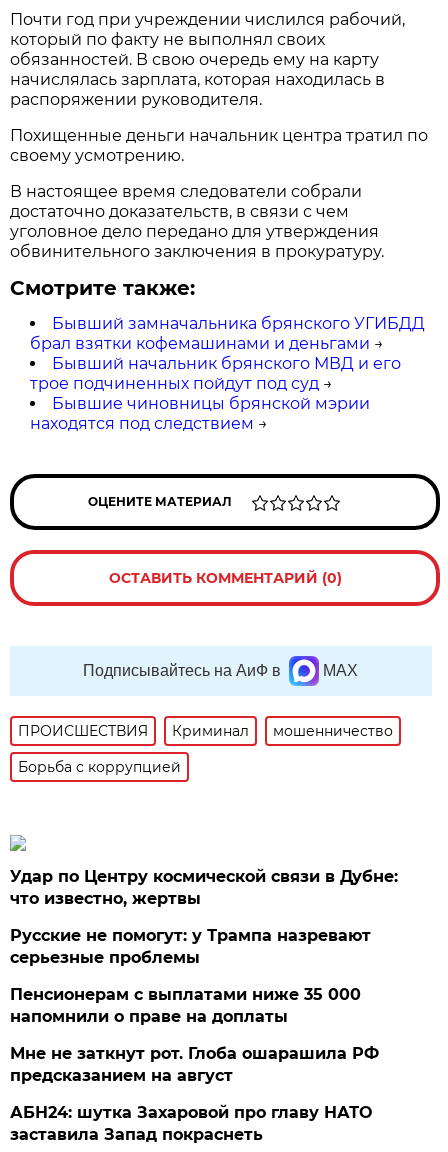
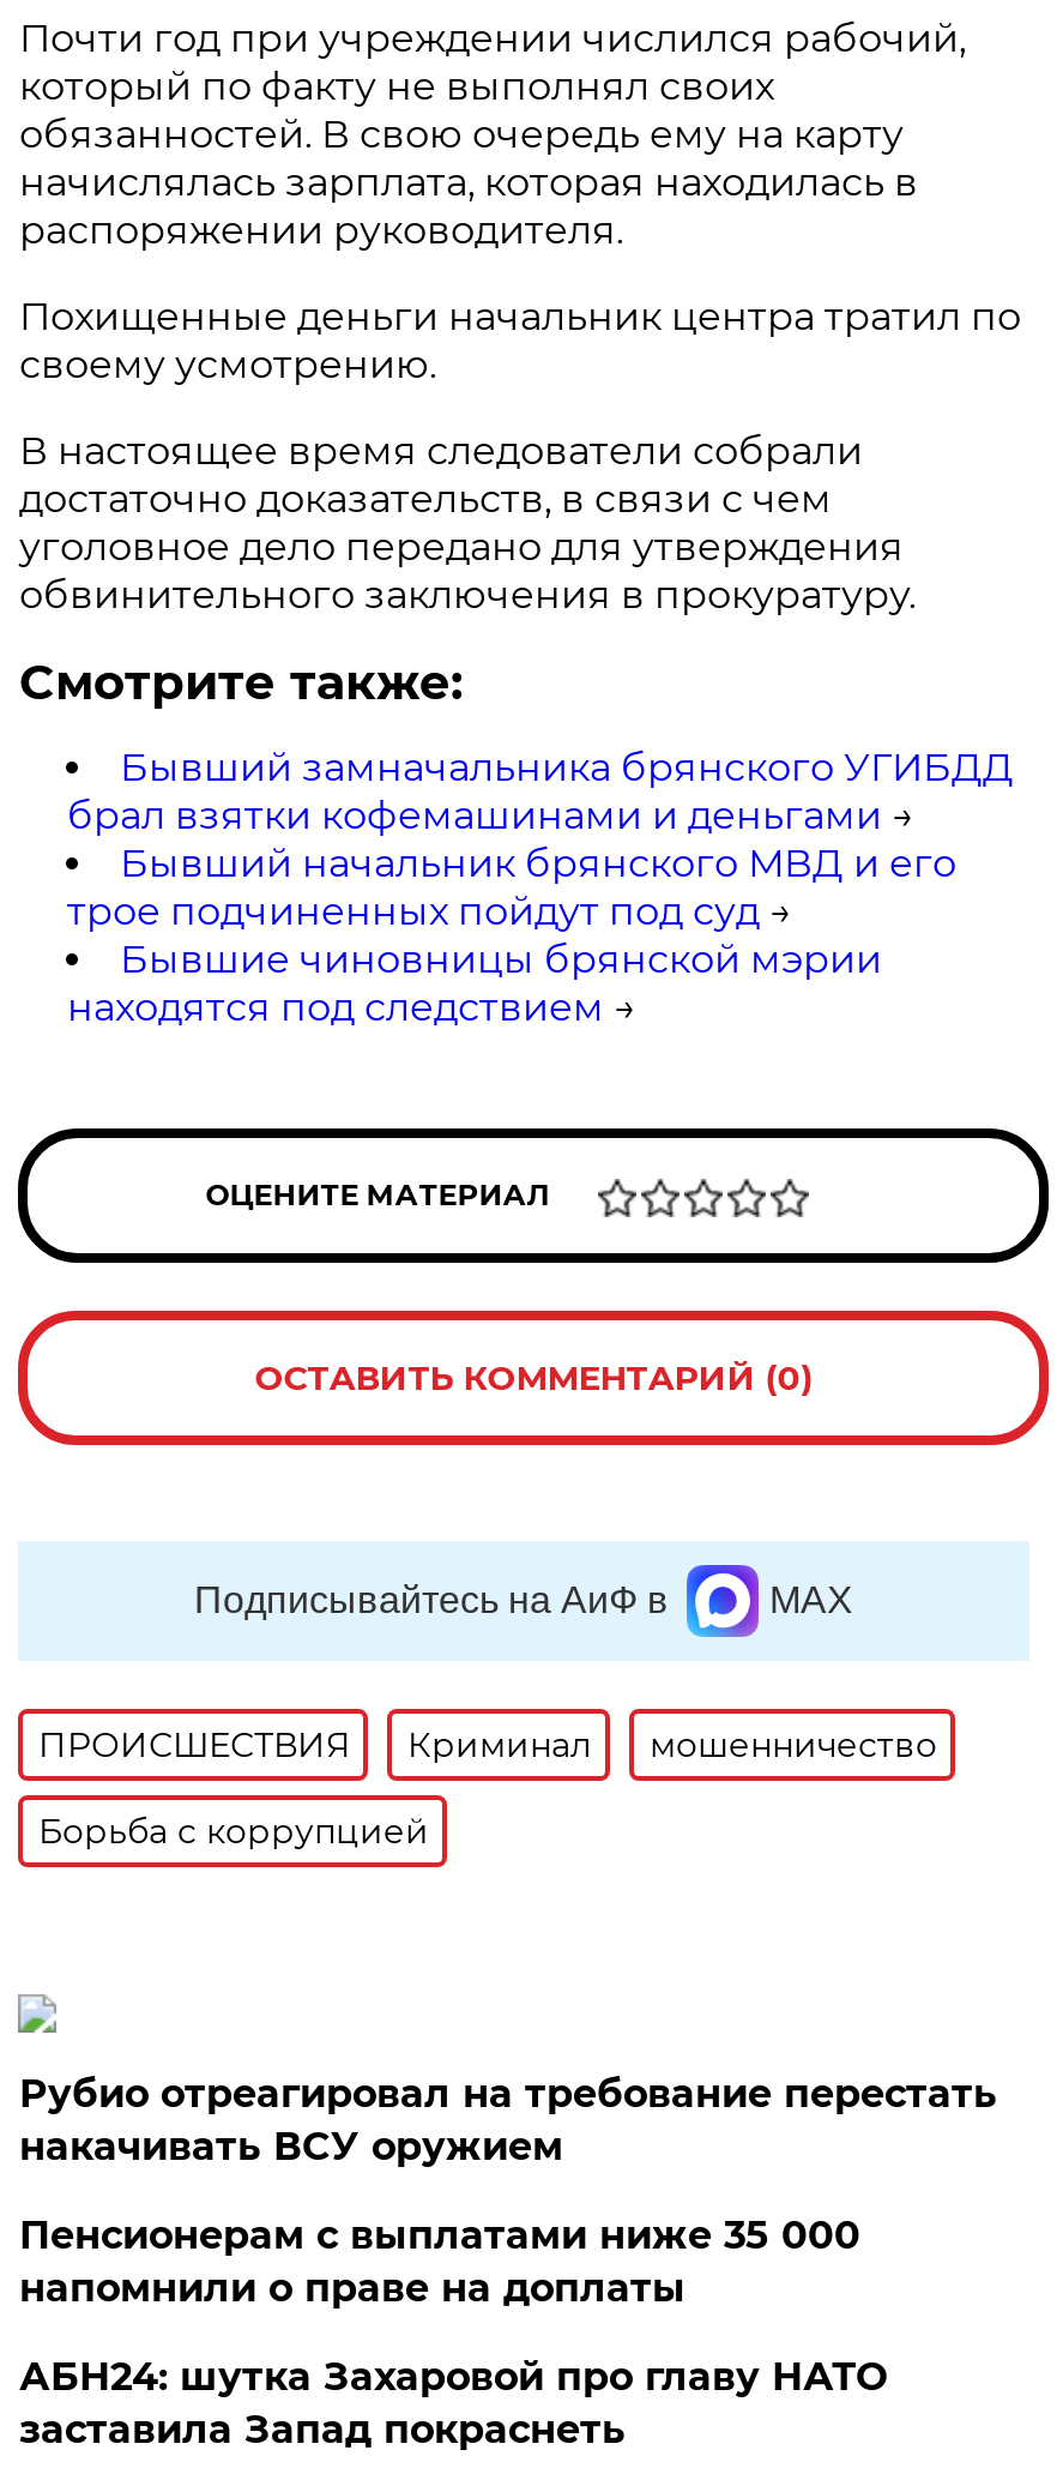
- Удар по Центру космической связи в Дубне:
- что известно, жертвы
- Русские не помогут: у Трампа назревают
- серьезные проблемы
+ Рубио отреагировал на требование перестать
+ накачивать ВСУ оружием

- Мне не заткнут рот. Глоба ошарашила РФ
- предсказанием на август
